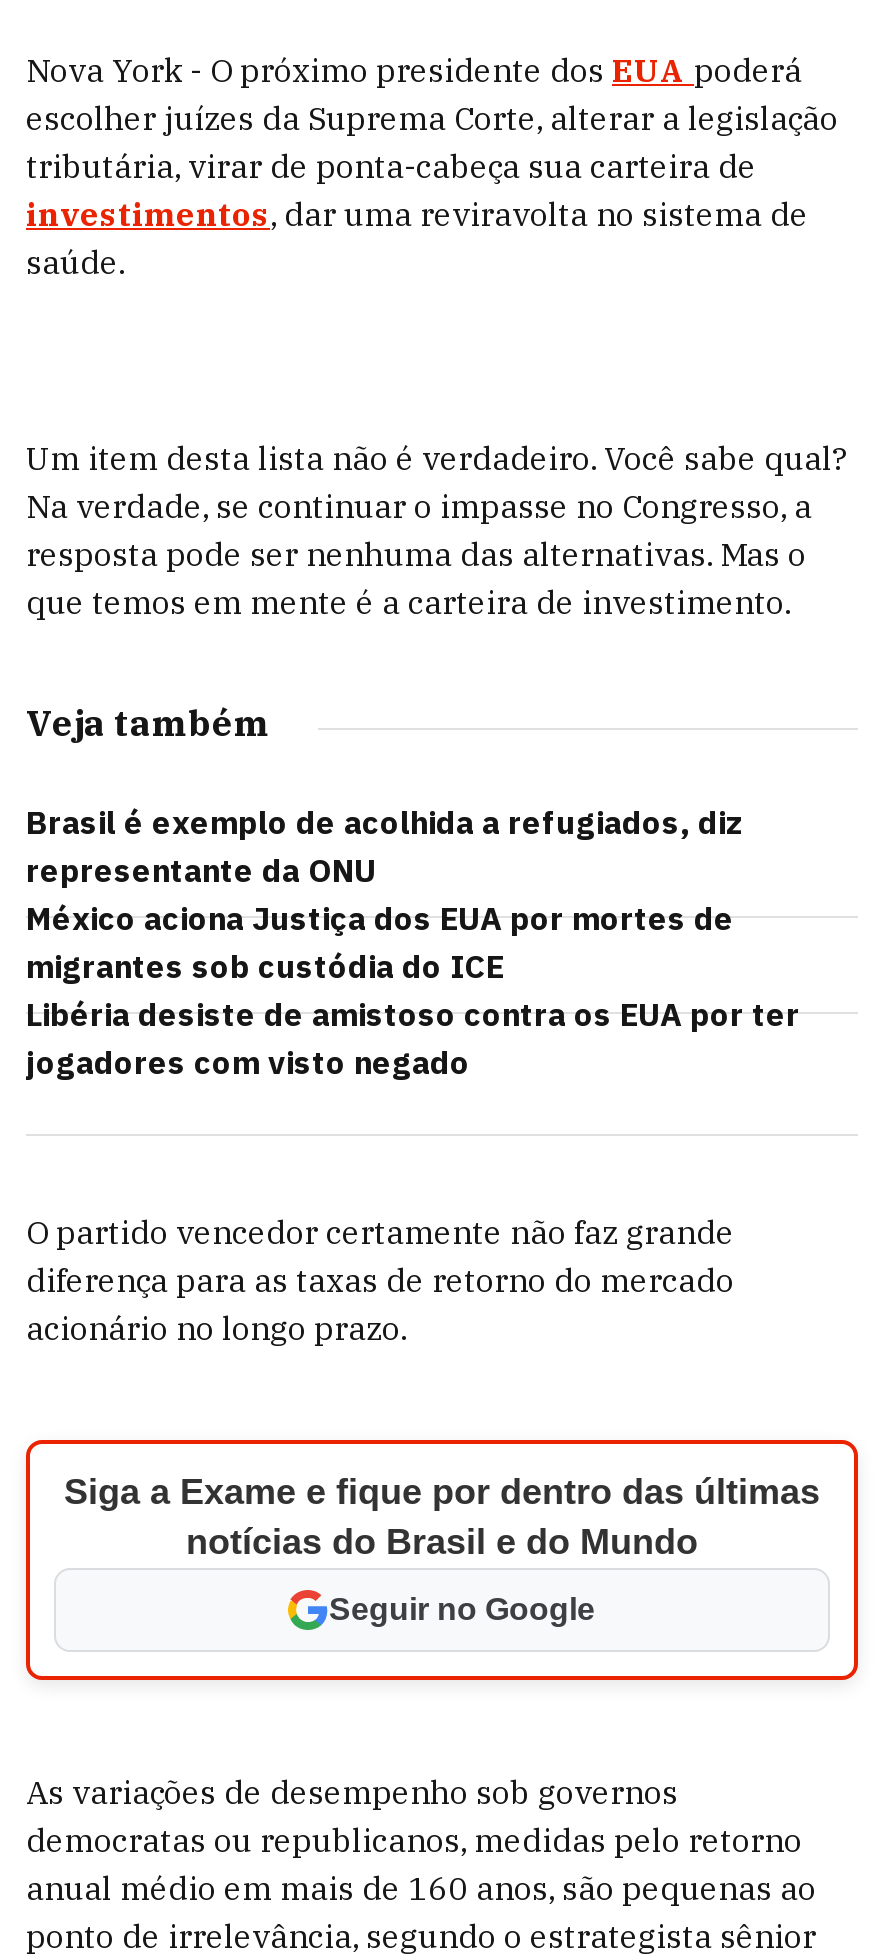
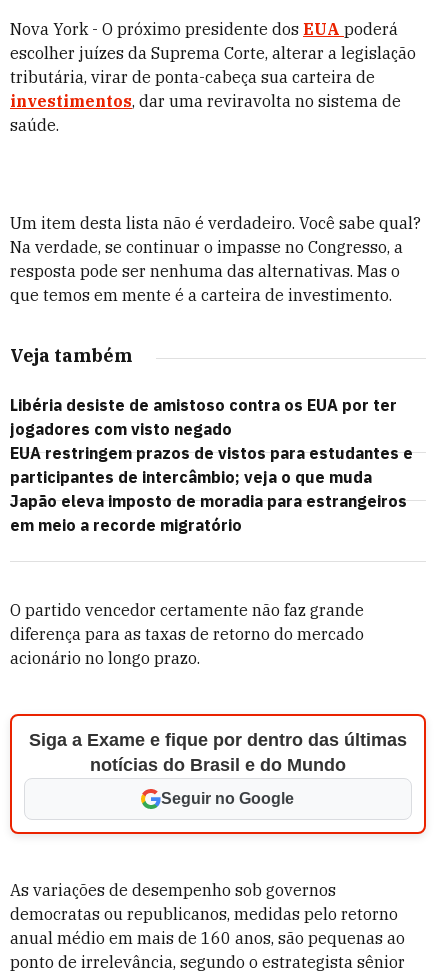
- Brasil é exemplo de acolhida a refugiados, diz
- representante da ONU
- México aciona Justiça dos EUA por mortes de
- migrantes sob custódia do ICE

moved up: Libéria desiste de amistoso contra os EUA por ter | jogadores com visto negado

+ EUA restringem prazos de vistos para estudantes e
+ participantes de intercâmbio; veja o que muda
+ Japão eleva imposto de moradia para estrangeiros
+ em meio a recorde migratório
